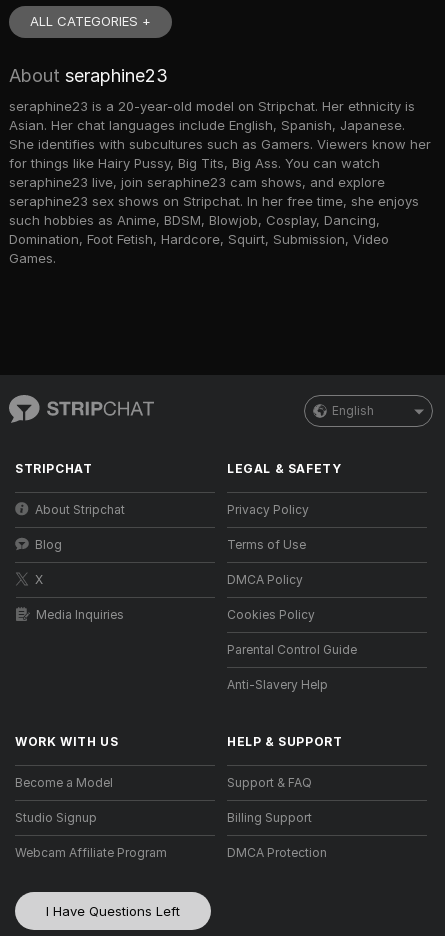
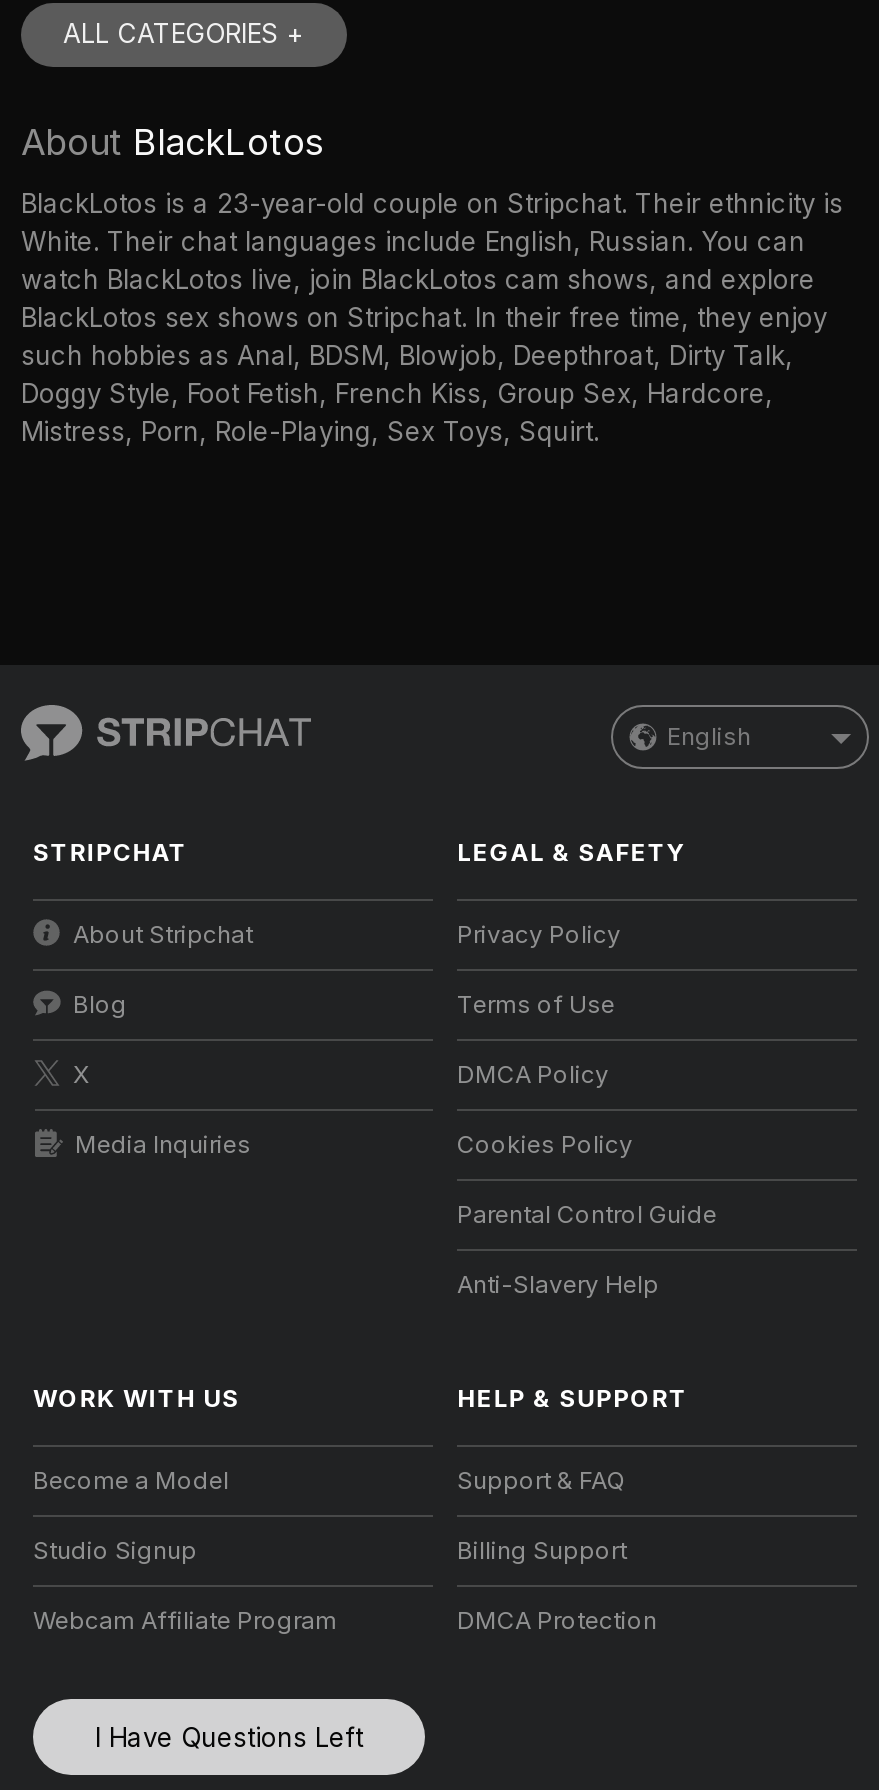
- About seraphine23
+ About BlackLotos

- seraphine23 is a 20-year-old model on Stripchat. Her ethnicity is
- Asian. Her chat languages include English, Spanish, Japanese.
- She identifies with subcultures such as Gamers. Viewers know her
- for things like Hairy Pussy, Big Tits, Big Ass. You can watch
- seraphine23 live, join seraphine23 cam shows, and explore
- seraphine23 sex shows on Stripchat. In her free time, she enjoys
- such hobbies as Anime, BDSM, Blowjob, Cosplay, Dancing,
- Domination, Foot Fetish, Hardcore, Squirt, Submission, Video
- Games.
+ BlackLotos is a 23-year-old couple on Stripchat. Their ethnicity is
+ White. Their chat languages include English, Russian. You can
+ watch BlackLotos live, join BlackLotos cam shows, and explore
+ BlackLotos sex shows on Stripchat. In their free time, they enjoy
+ such hobbies as Anal, BDSM, Blowjob, Deepthroat, Dirty Talk,
+ Doggy Style, Foot Fetish, French Kiss, Group Sex, Hardcore,
+ Mistress, Porn, Role-Playing, Sex Toys, Squirt.
